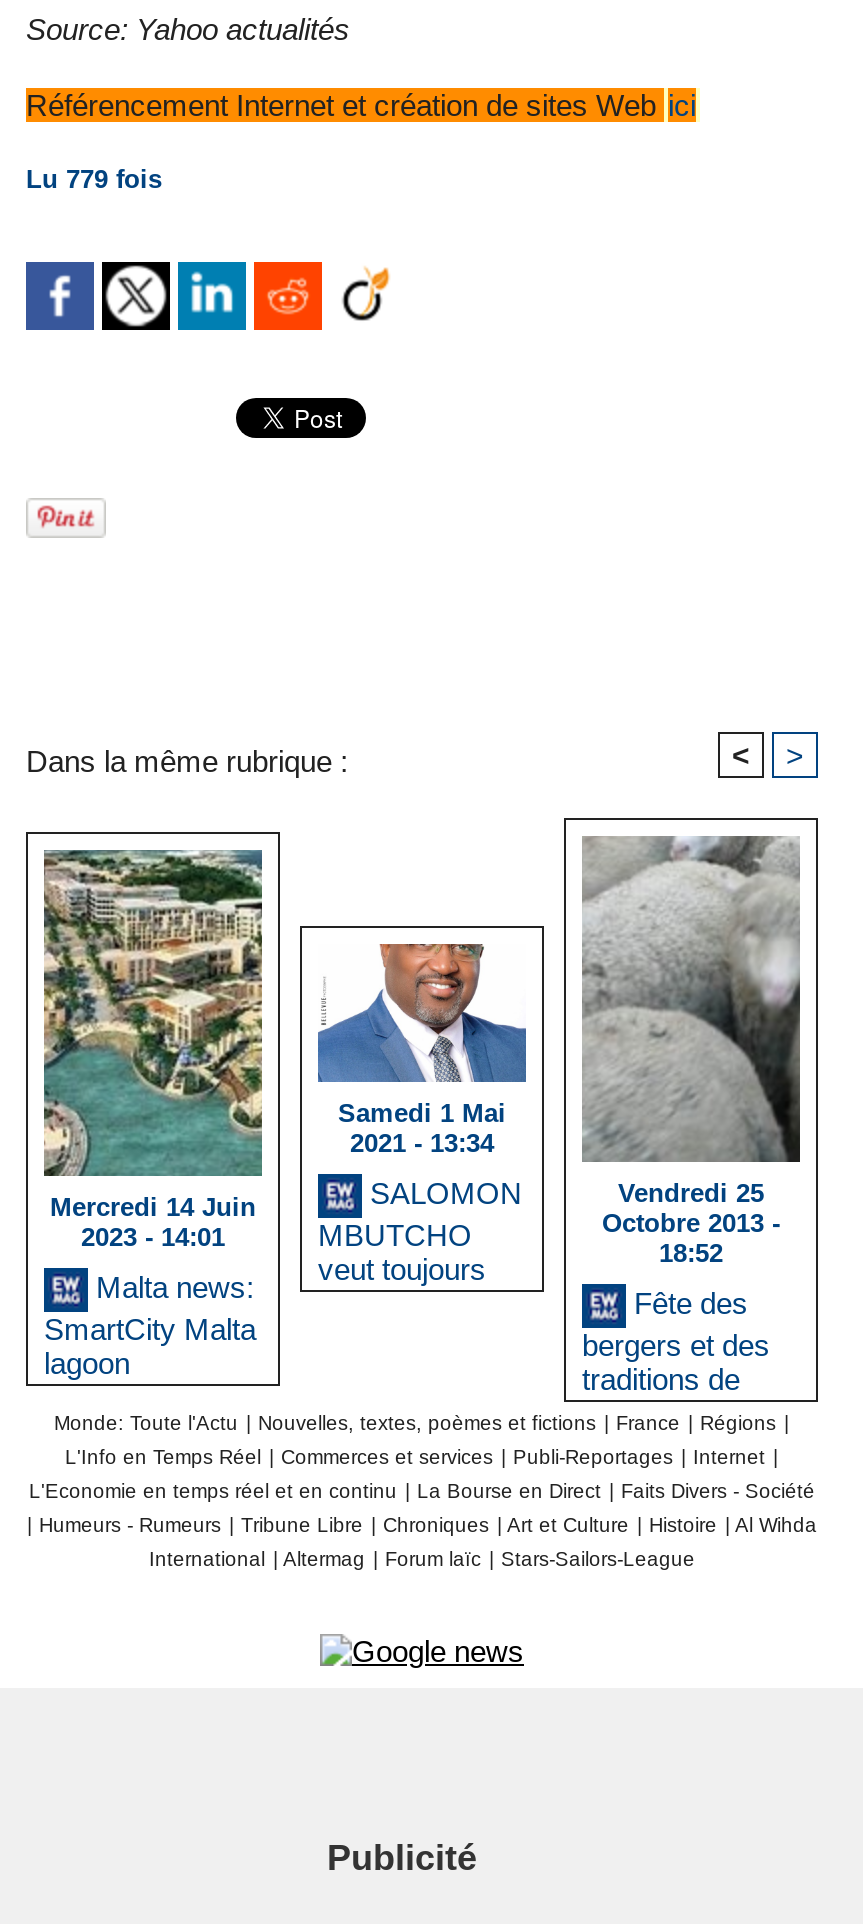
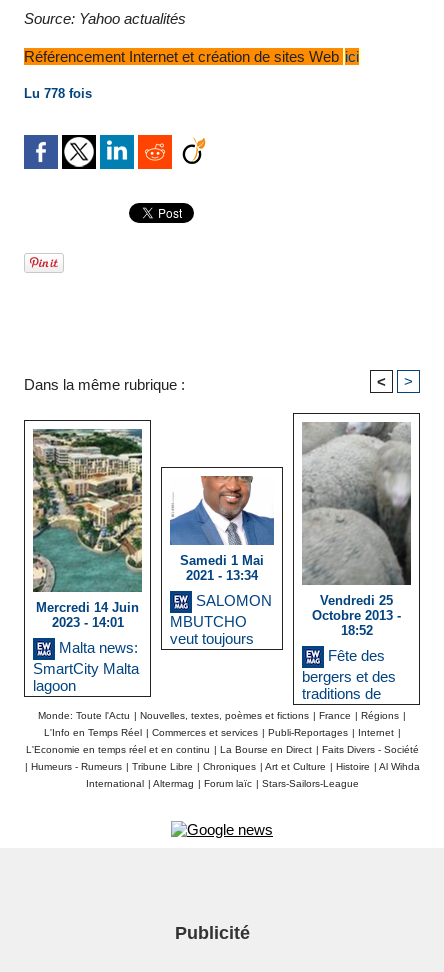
- Lu 779 fois
+ Lu 778 fois
